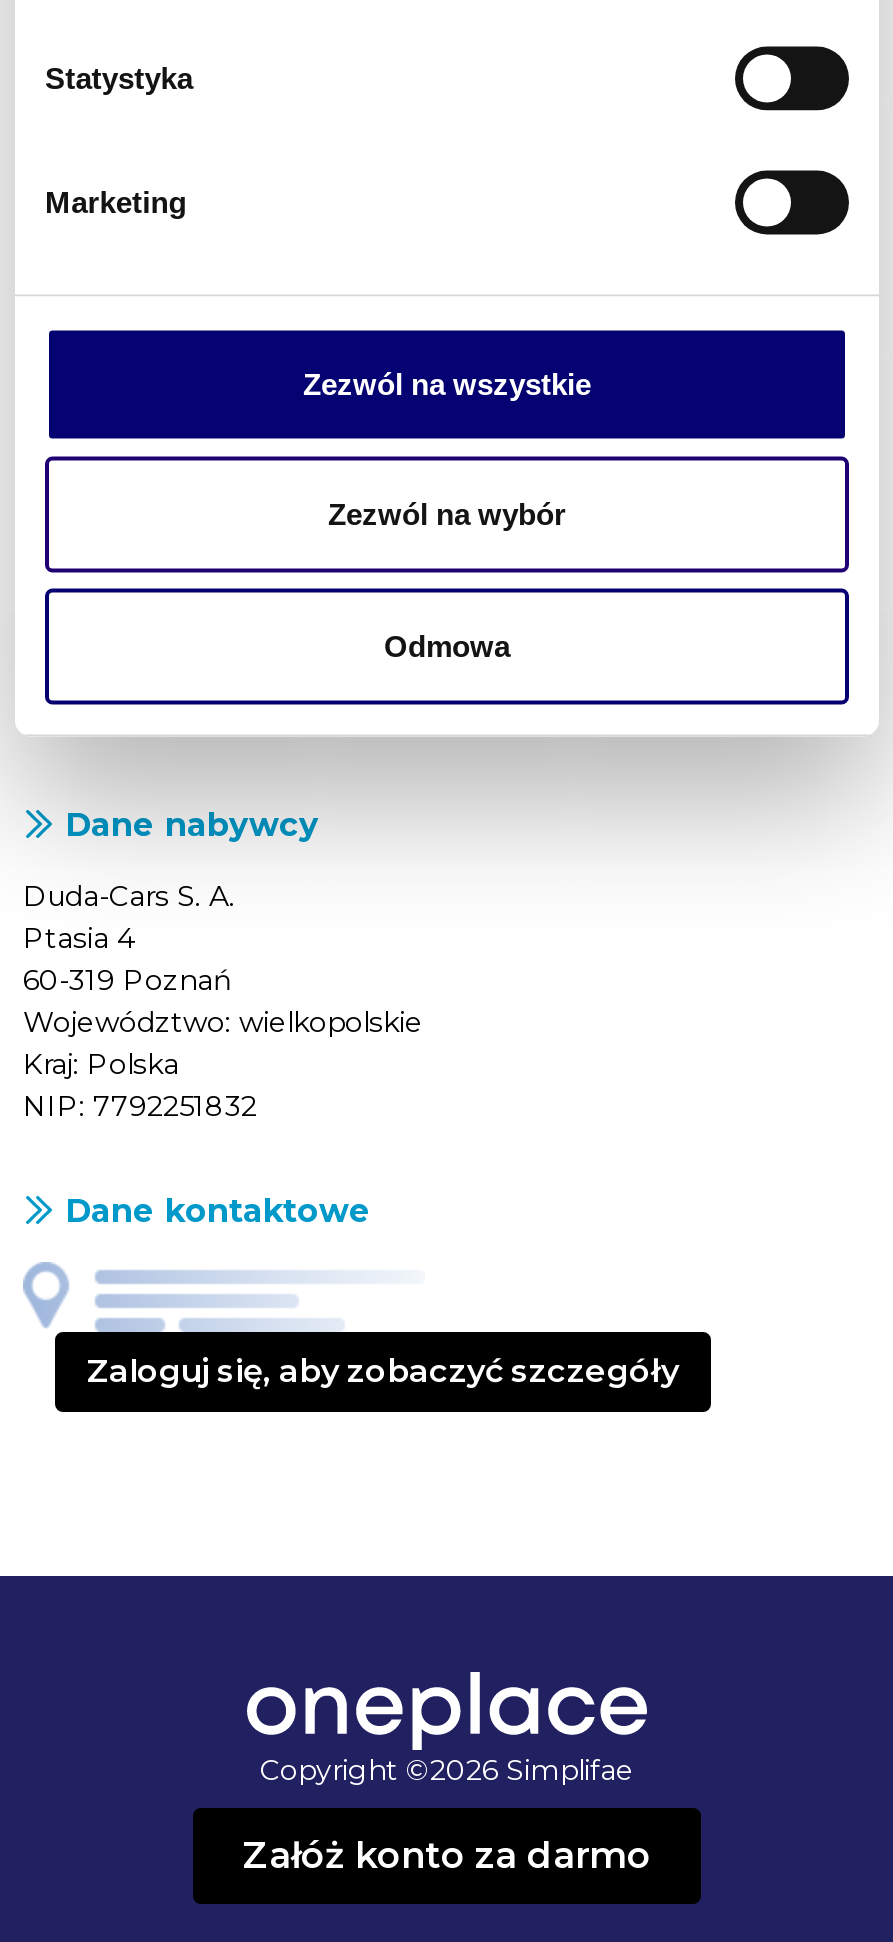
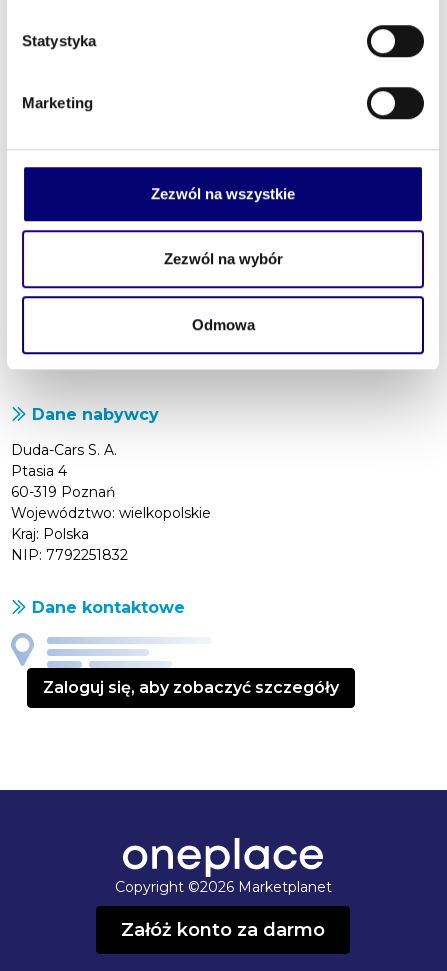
- Copyright ©2026 Simplifae
+ Copyright ©2026 Marketplanet
